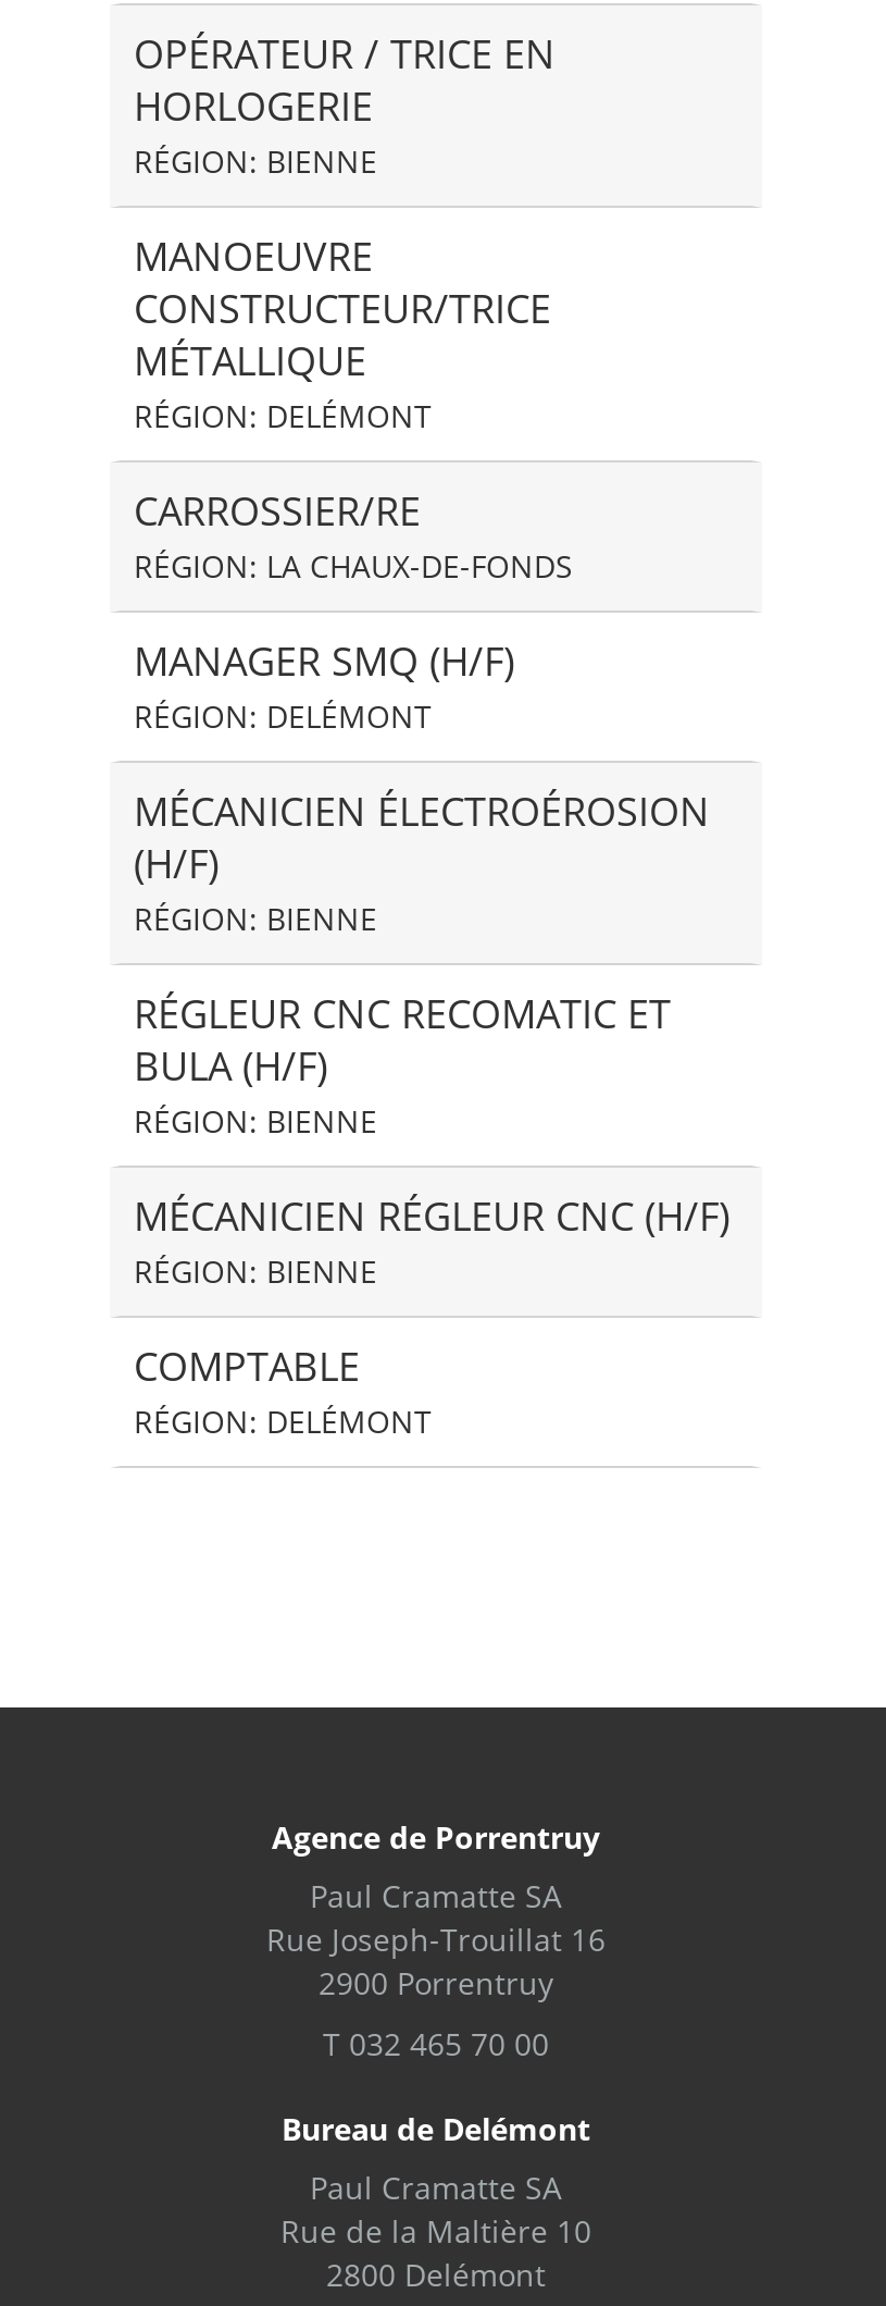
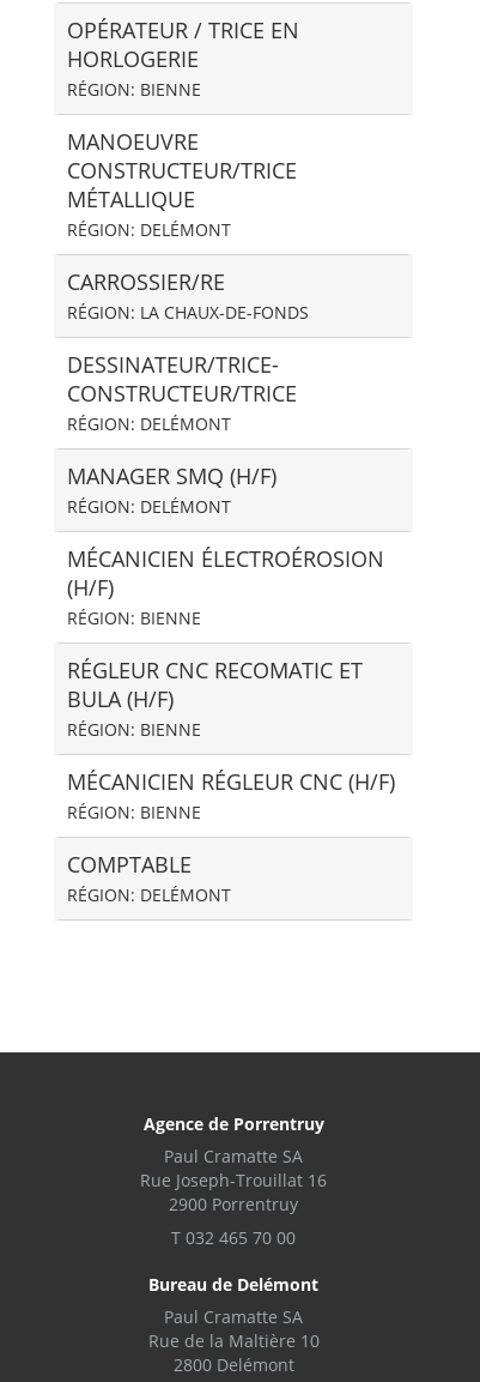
+ DESSINATEUR/TRICE-
+ CONSTRUCTEUR/TRICE
+ RÉGION: DELÉMONT
